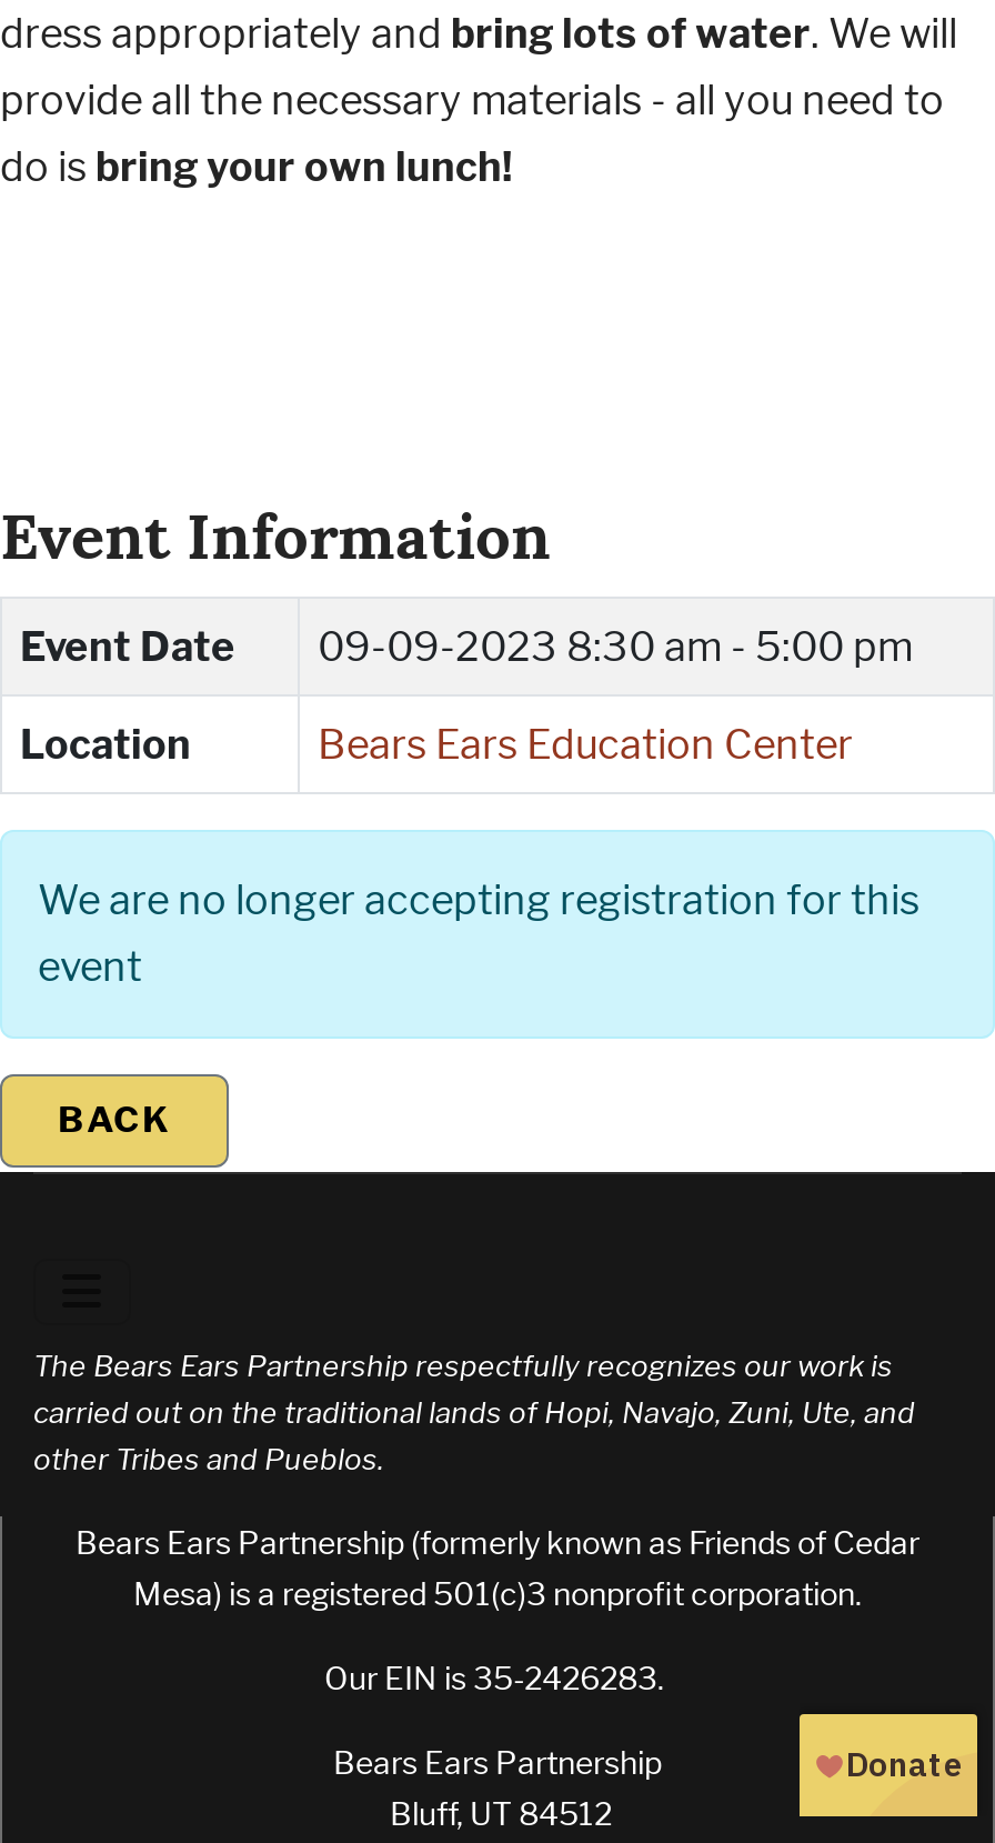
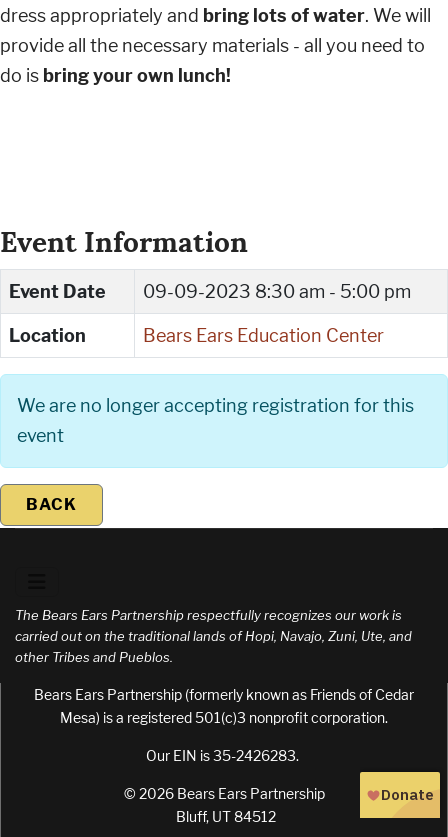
- Bears Ears Partnership
+ © 2026 Bears Ears Partnership
